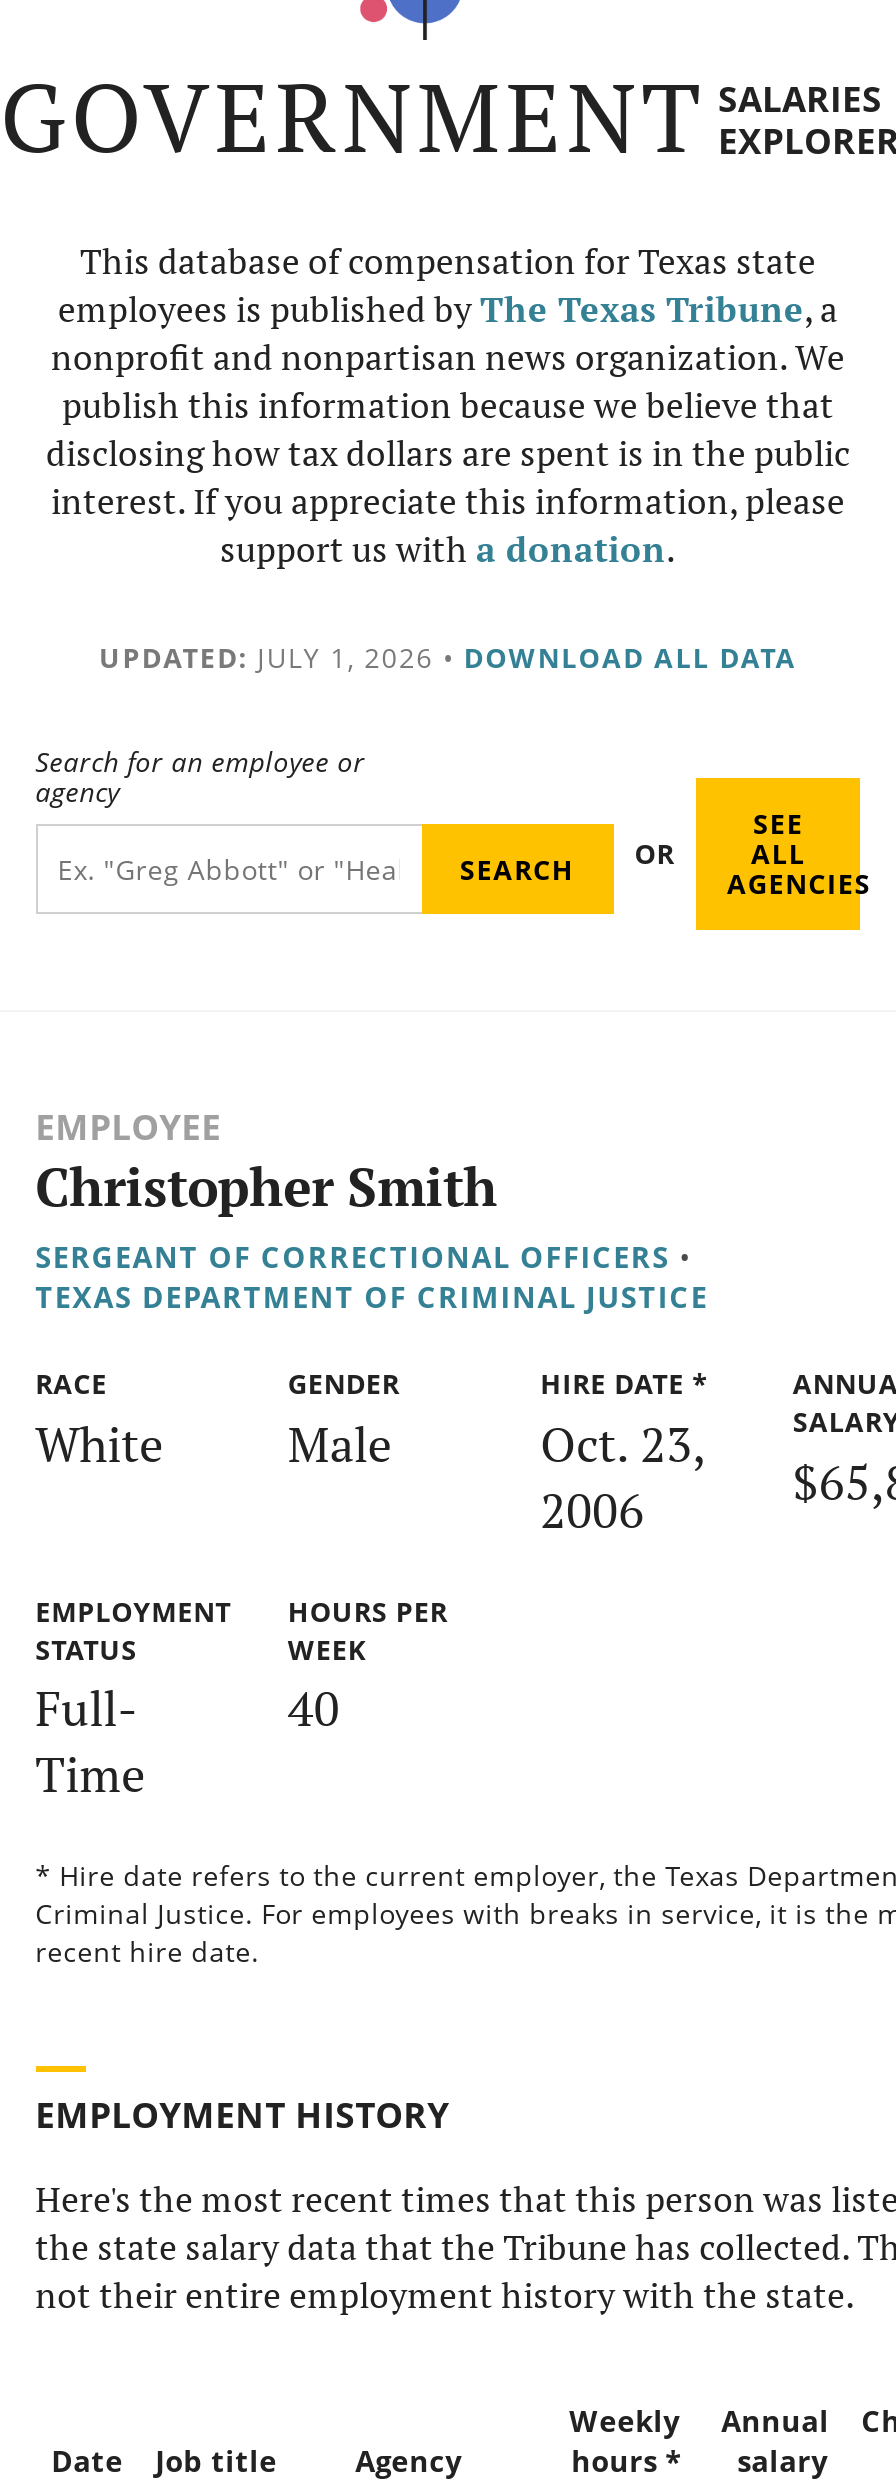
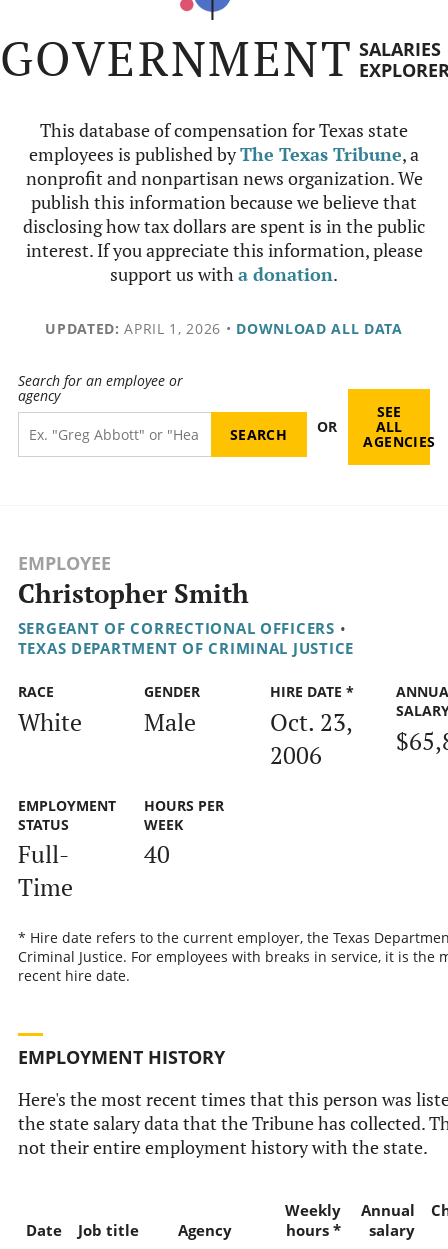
- UPDATED: JULY 1, 2026 • DOWNLOAD ALL DATA
+ UPDATED: APRIL 1, 2026 • DOWNLOAD ALL DATA
